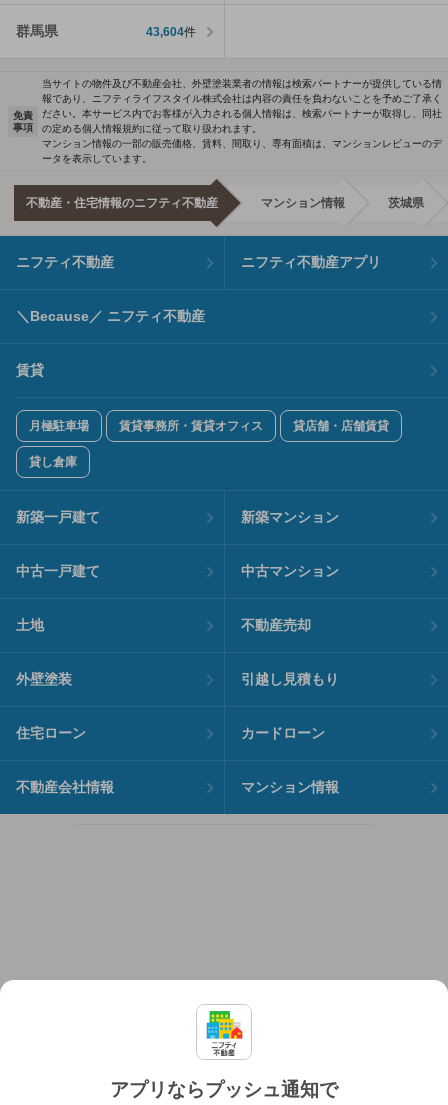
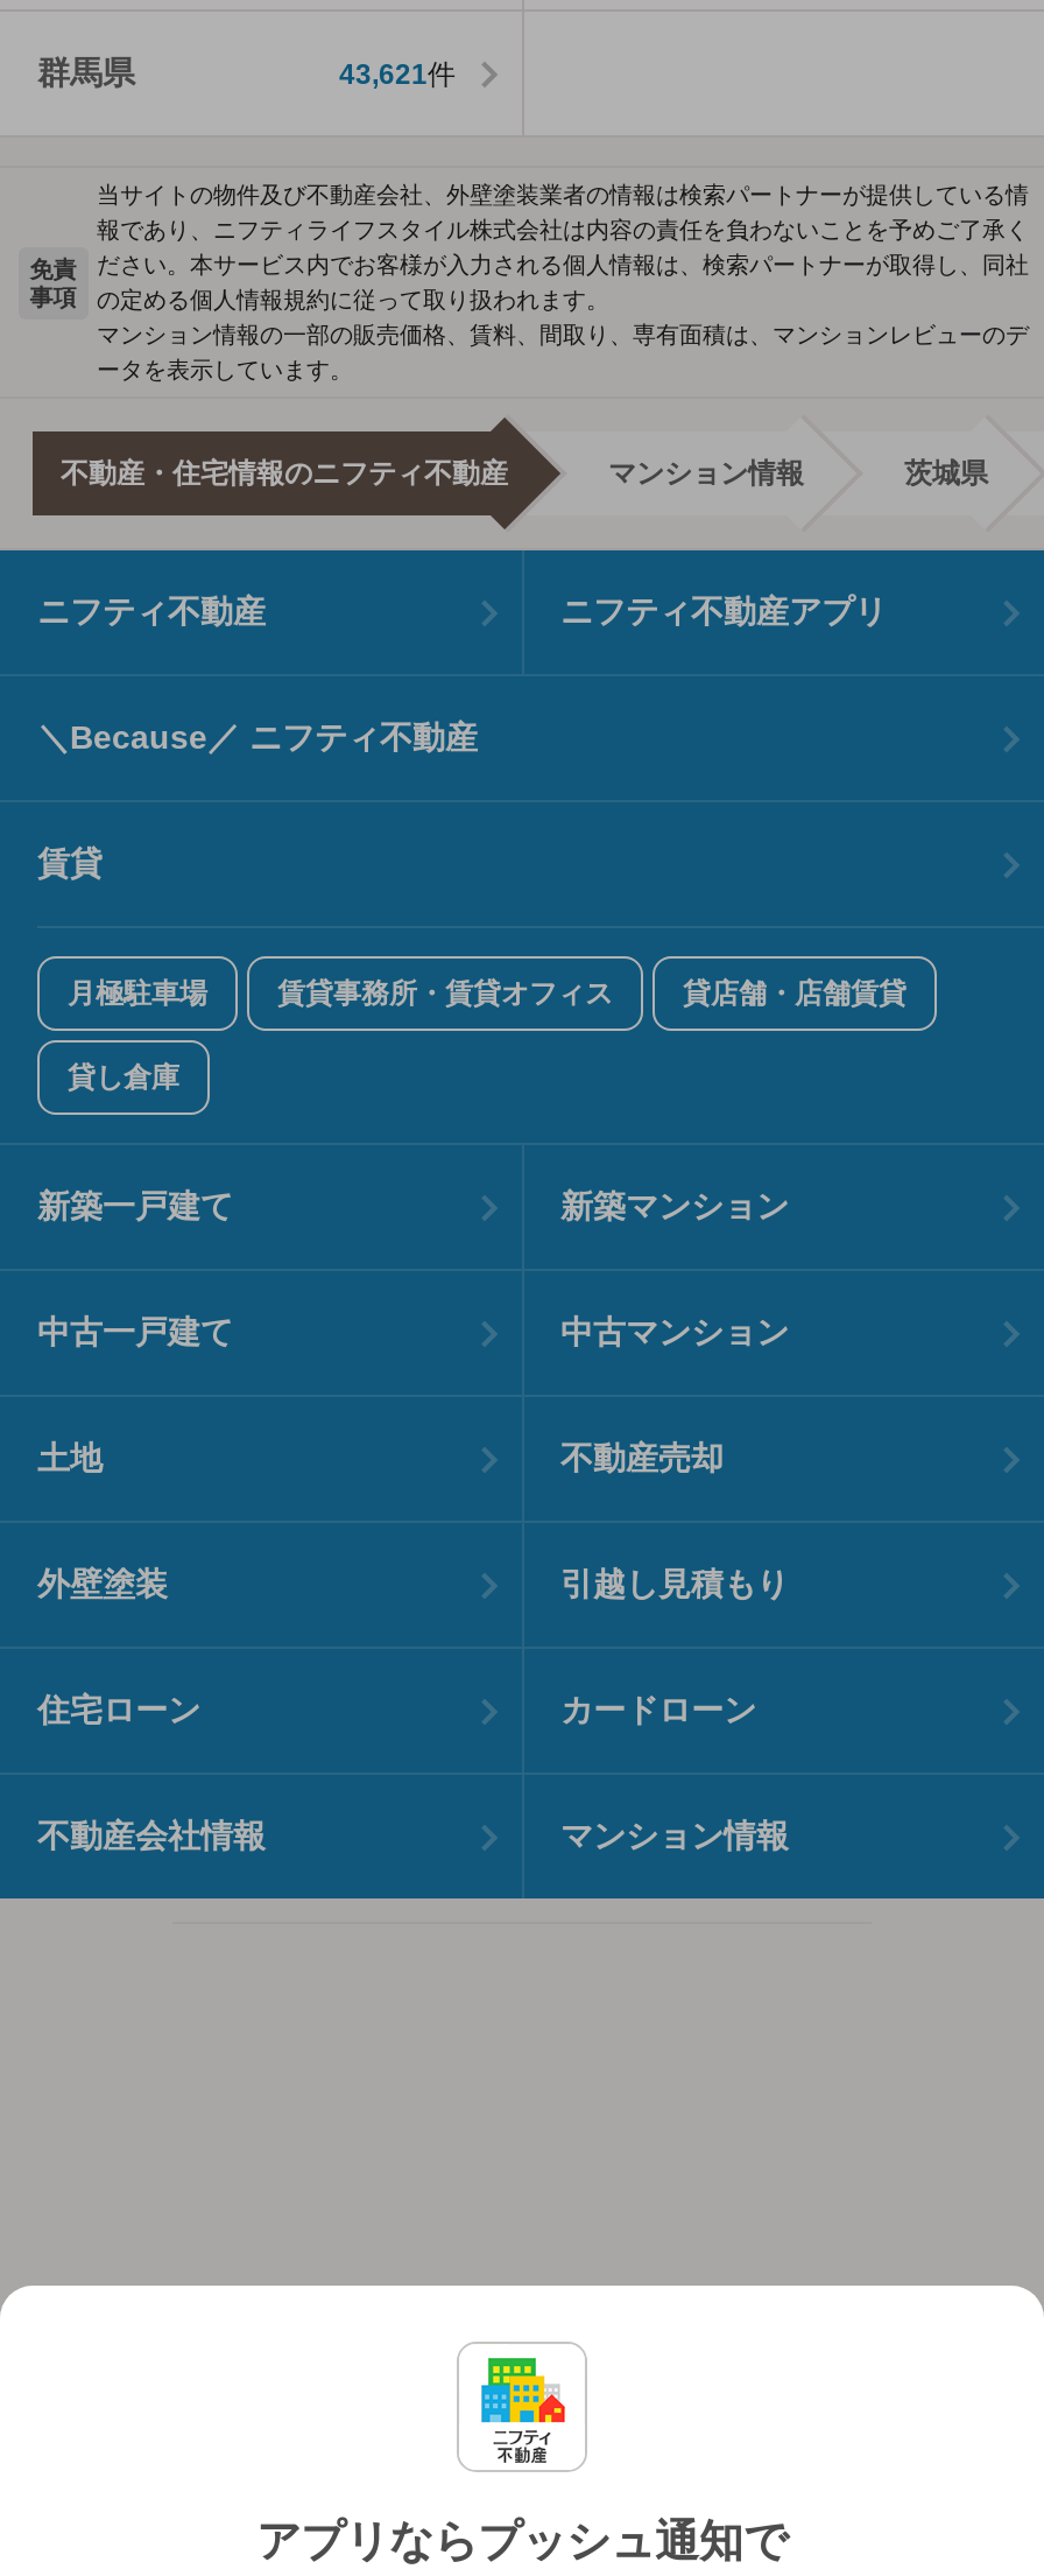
- 43,604件
+ 43,621件
